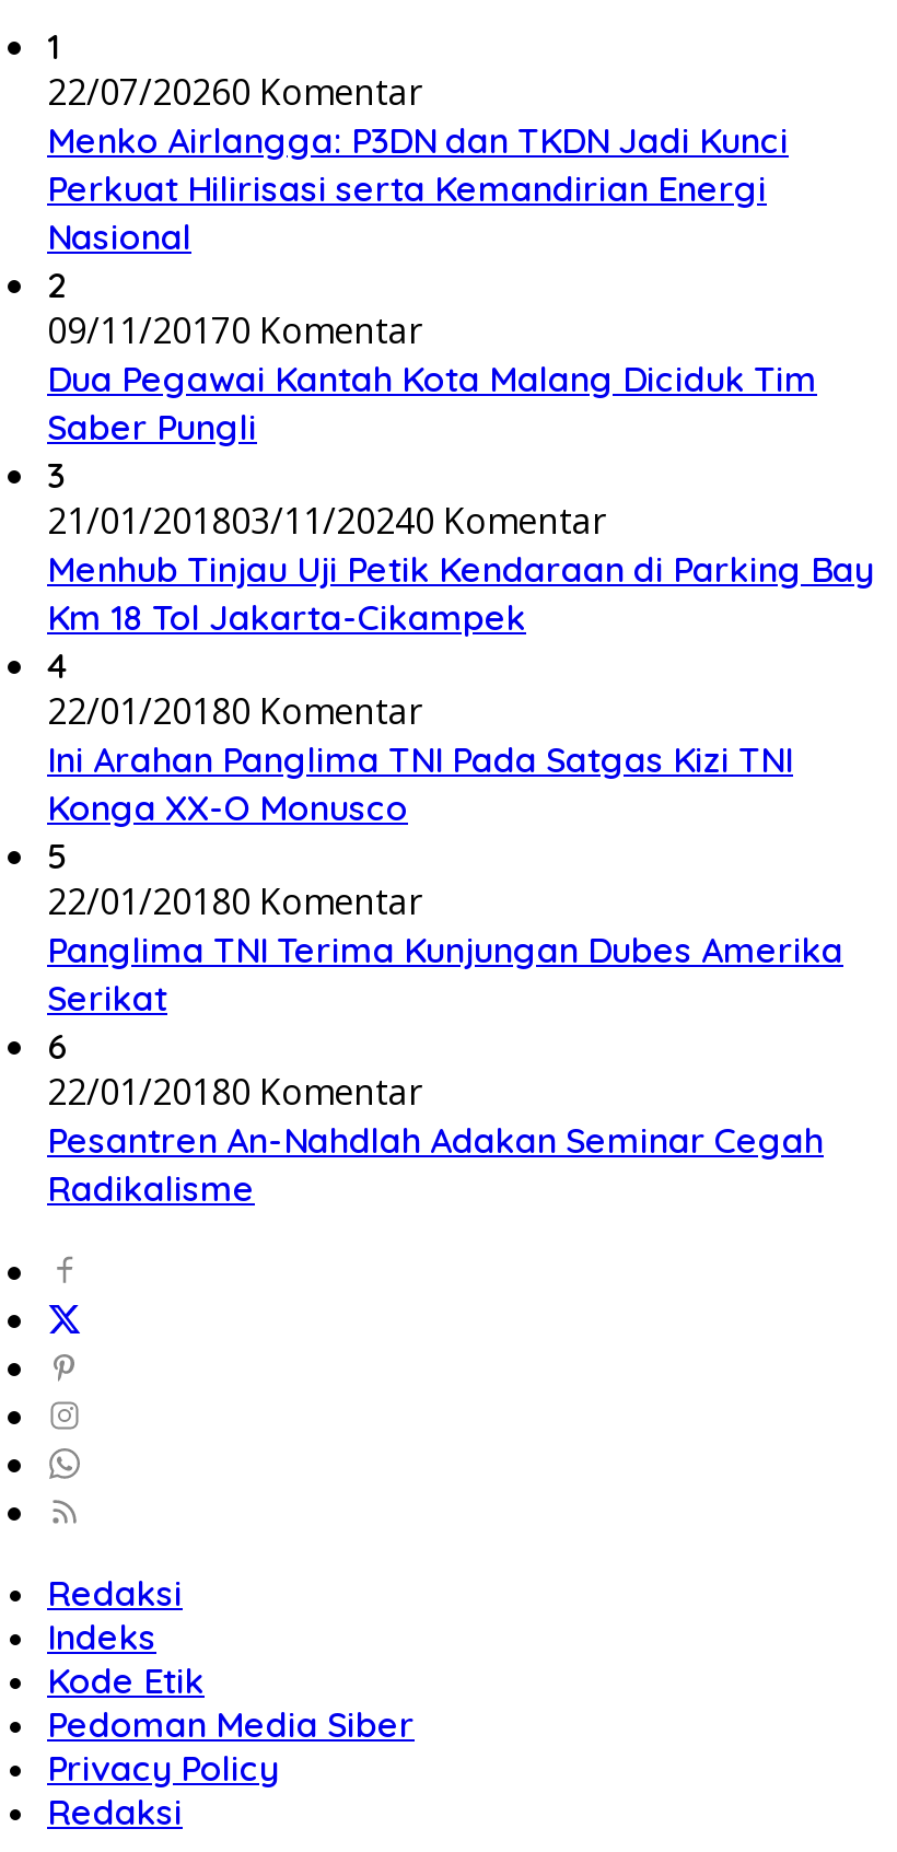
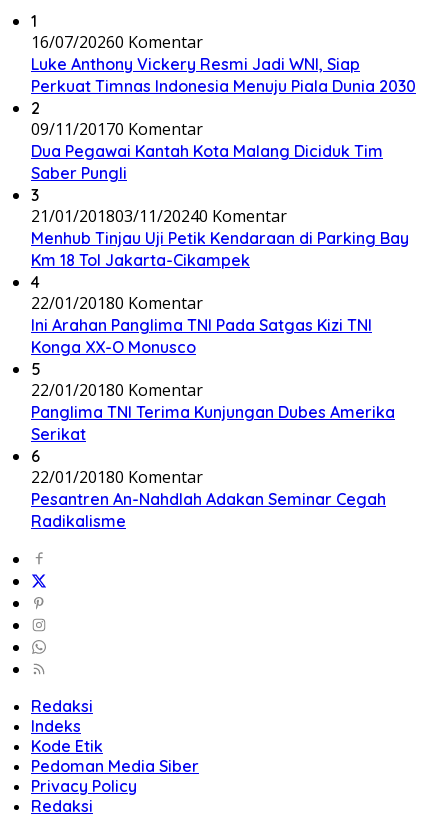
- 22/07/20260 Komentar
- Menko Airlangga: P3DN dan TKDN Jadi Kunci
- Perkuat Hilirisasi serta Kemandirian Energi
- Nasional
+ 16/07/20260 Komentar
+ Luke Anthony Vickery Resmi Jadi WNI, Siap
+ Perkuat Timnas Indonesia Menuju Piala Dunia 2030
